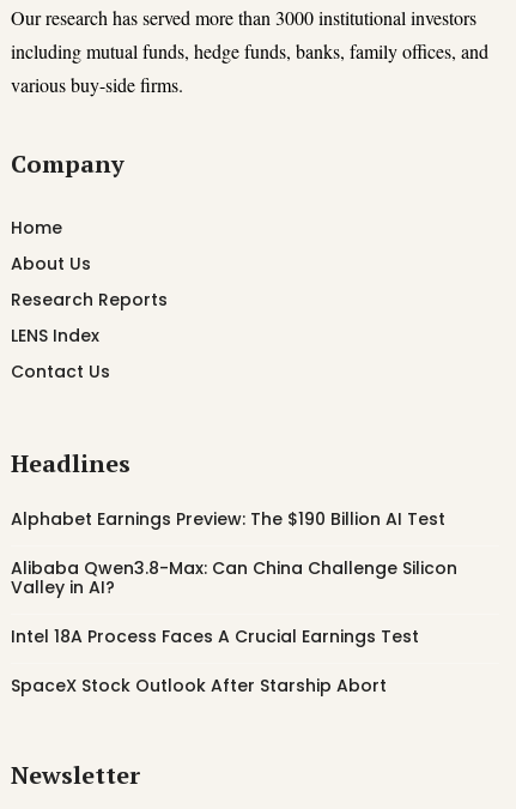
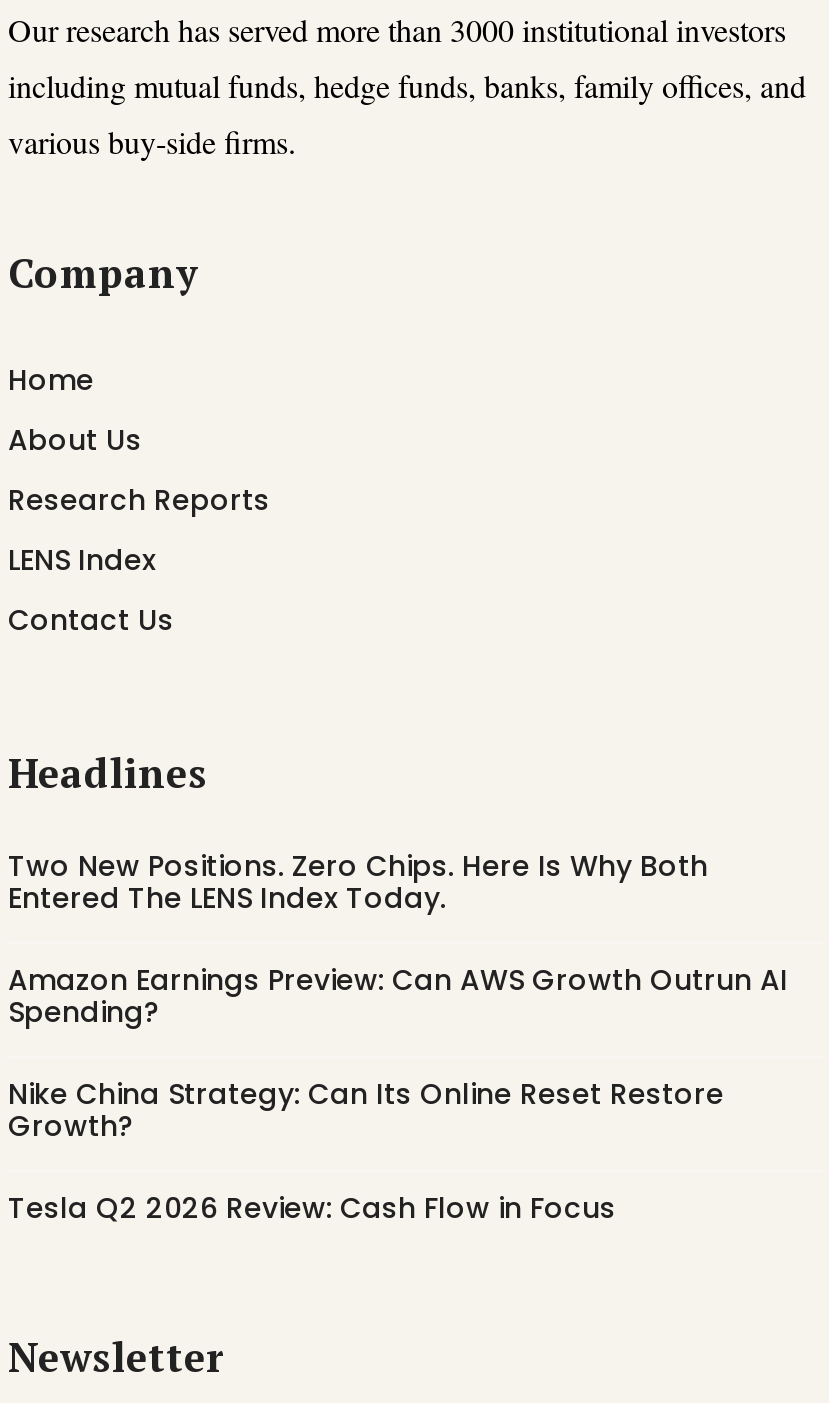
- Alphabet Earnings Preview: The $190 Billion AI Test
+ Two New Positions. Zero Chips. Here Is Why Both
+ Entered The LENS Index Today.

- Alibaba Qwen3.8-Max: Can China Challenge Silicon
- Valley in AI?
+ Amazon Earnings Preview: Can AWS Growth Outrun AI
+ Spending?

- Intel 18A Process Faces A Crucial Earnings Test
+ Nike China Strategy: Can Its Online Reset Restore
+ Growth?

- SpaceX Stock Outlook After Starship Abort
+ Tesla Q2 2026 Review: Cash Flow in Focus
